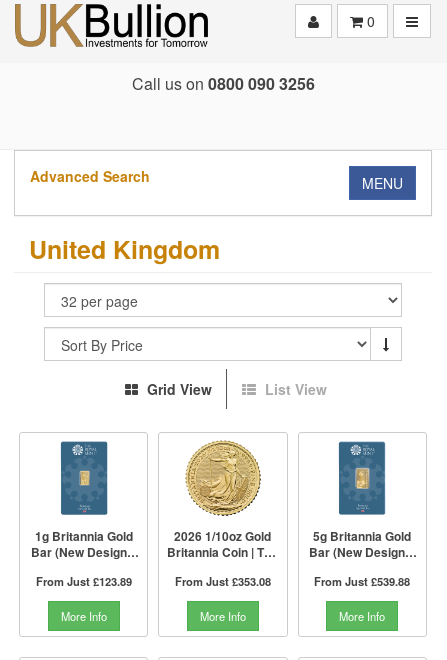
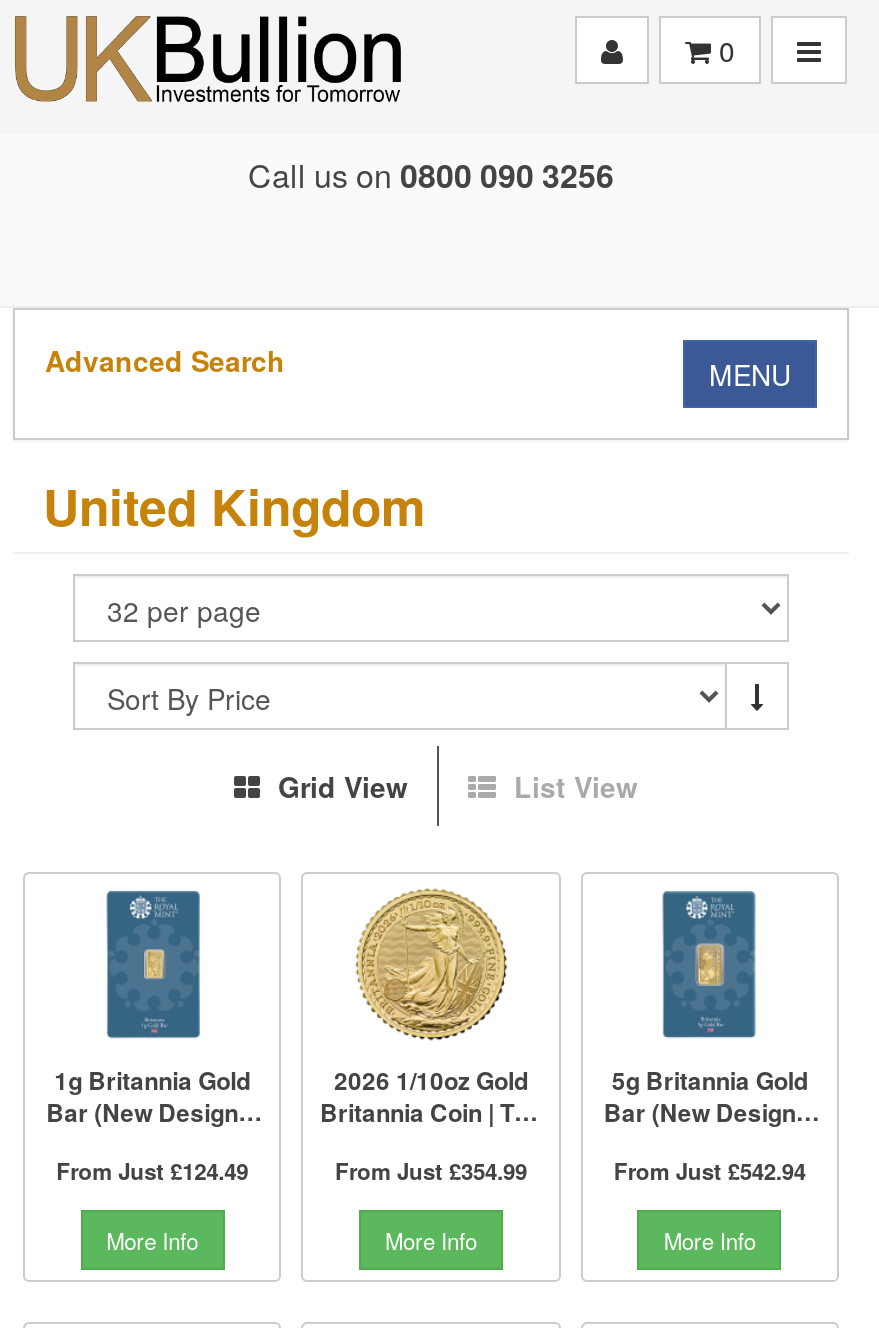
- From Just £123.89
+ From Just £124.49

- From Just £353.08
+ From Just £354.99

- From Just £539.88
+ From Just £542.94
